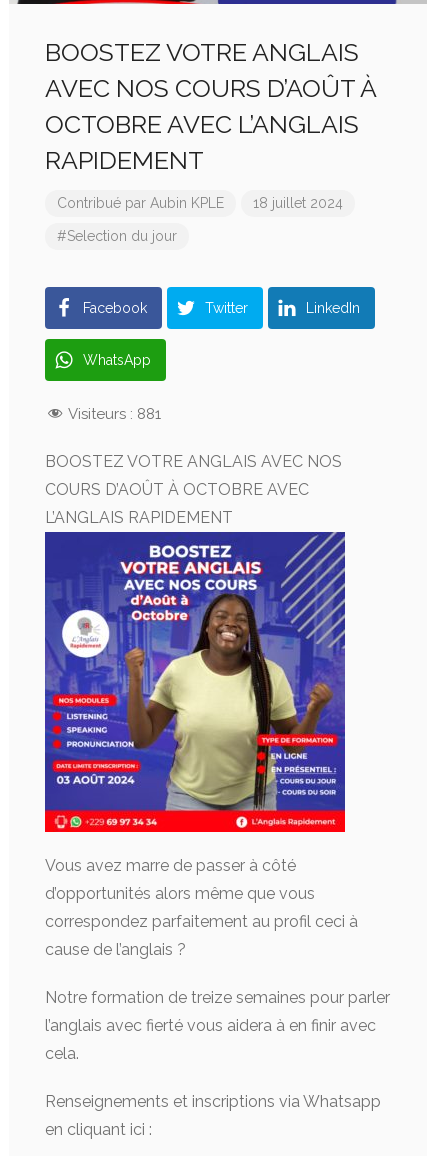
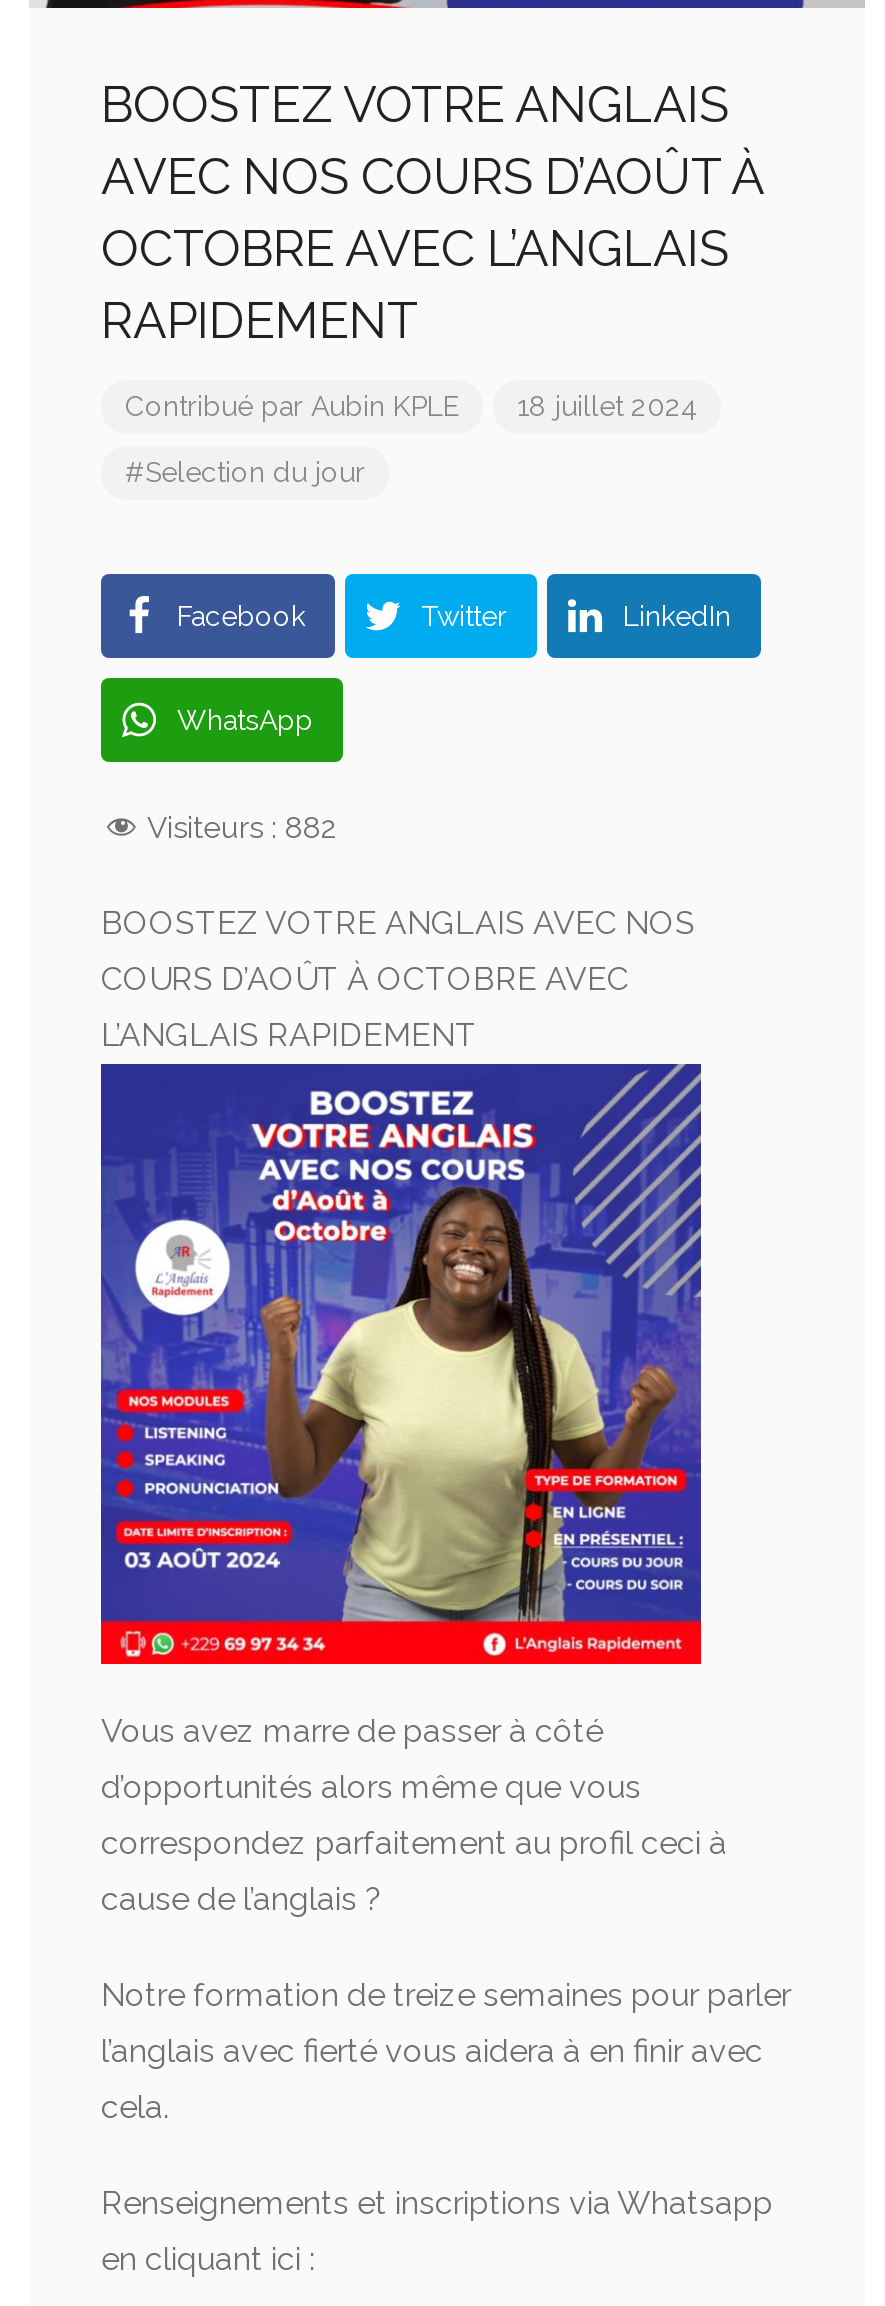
- Visiteurs : 881
+ Visiteurs : 882
